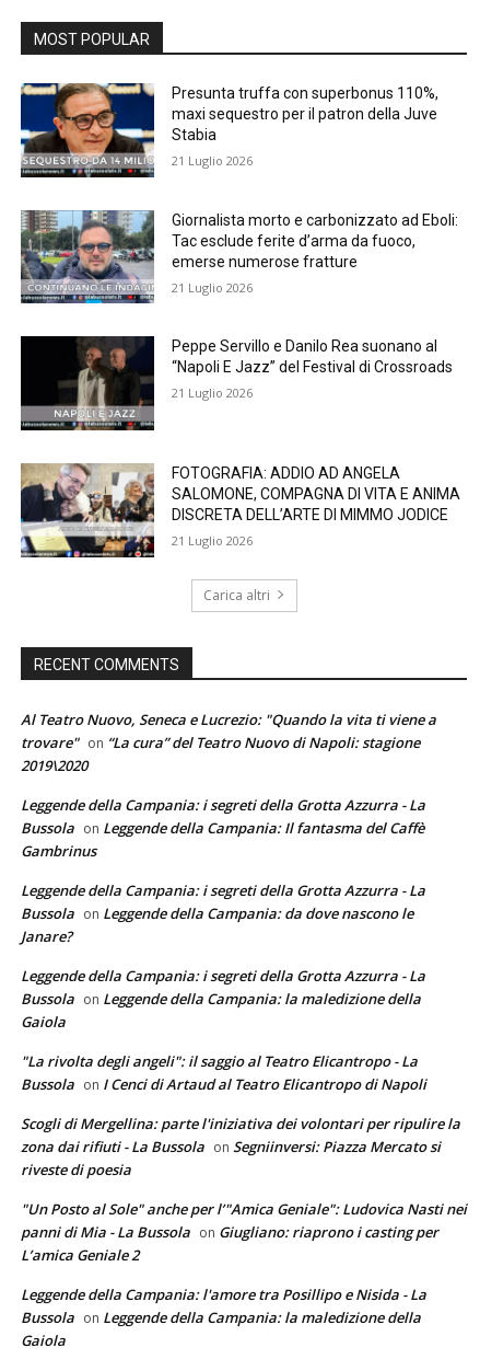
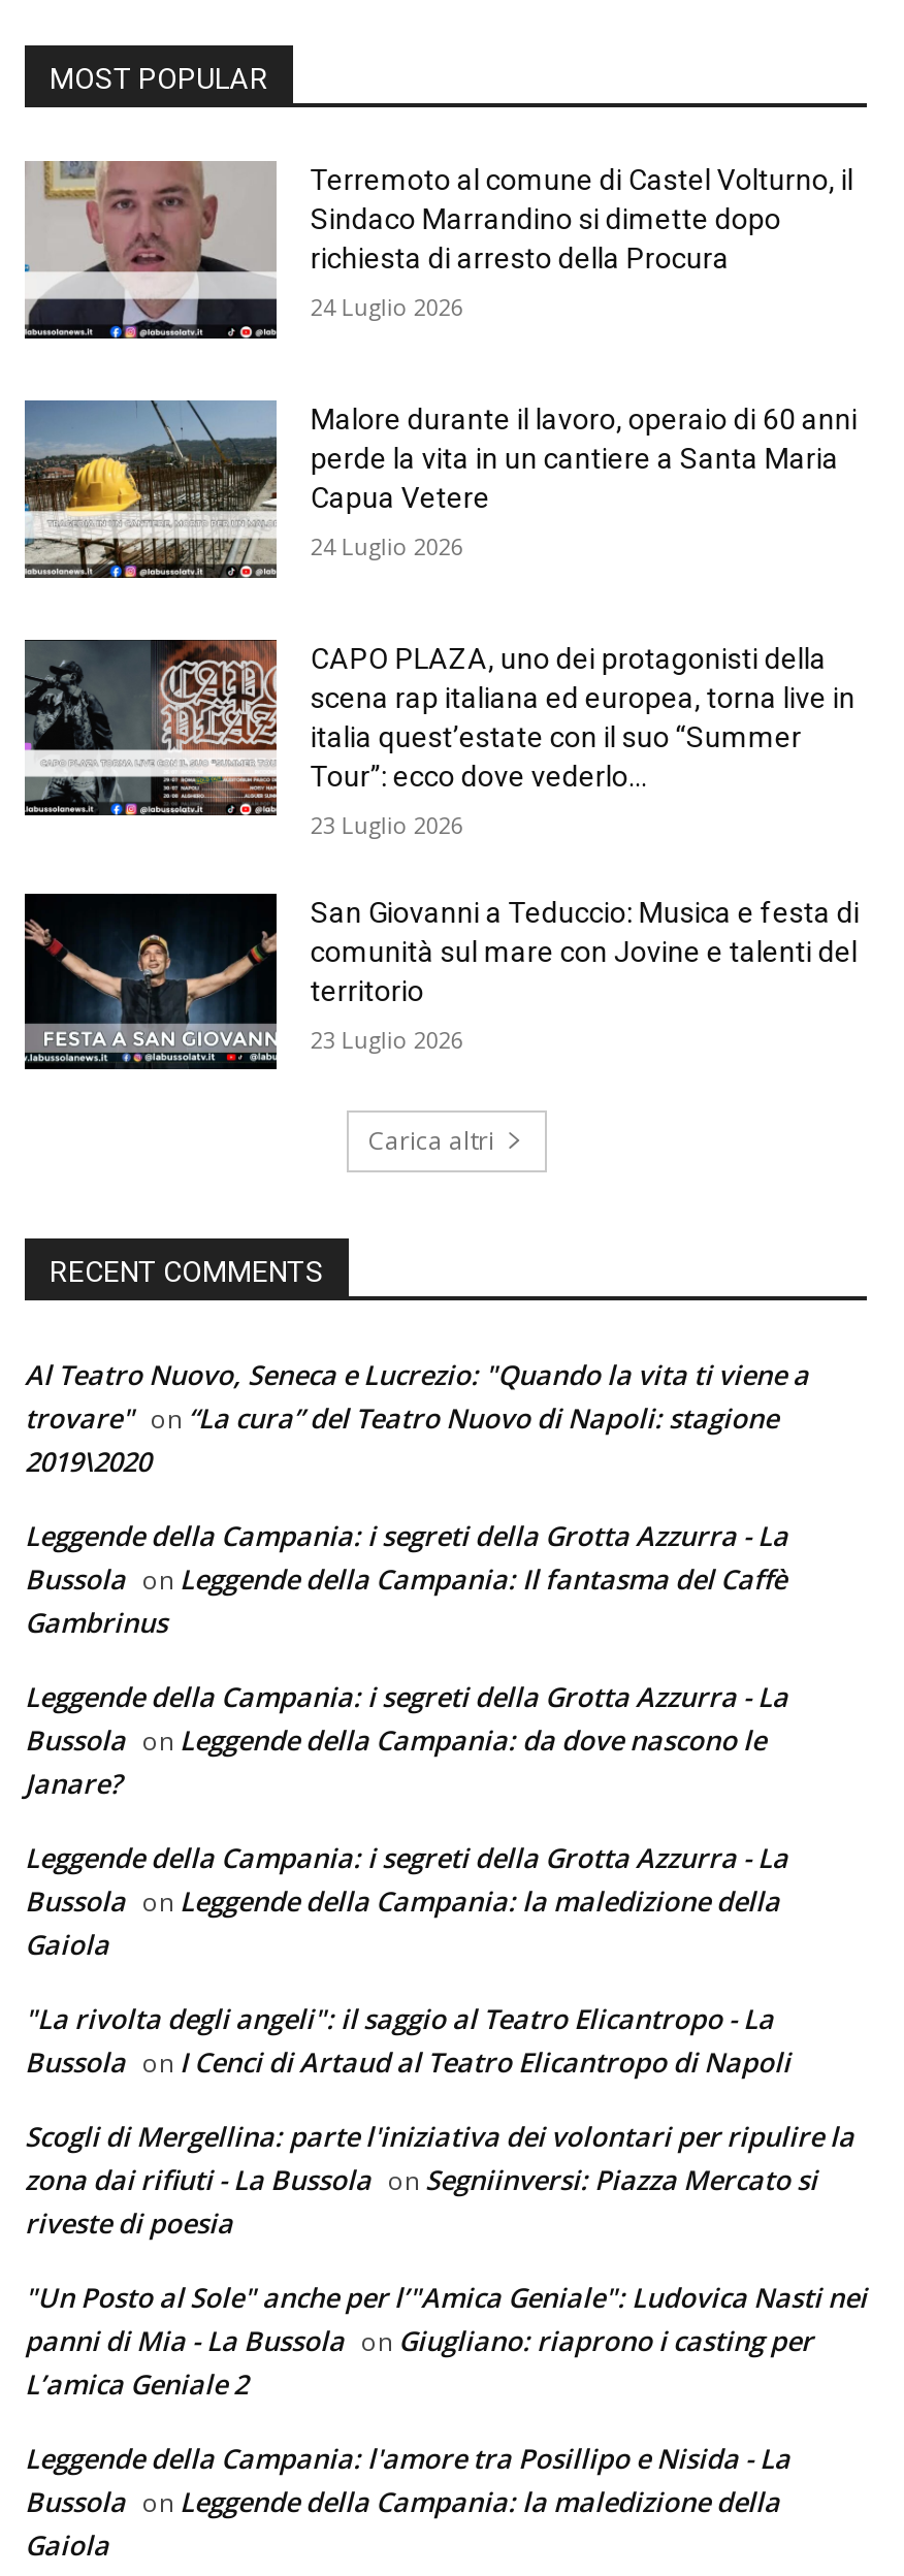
- [image]
- Presunta truffa con superbonus 110%,
- maxi sequestro per il patron della Juve
- Stabia
+ [image]
+ Terremoto al comune di Castel Volturno, il
+ Sindaco Marrandino si dimette dopo
+ richiesta di arresto della Procura

- 21 Luglio 2026
+ 24 Luglio 2026

- [image]
- Giornalista morto e carbonizzato ad Eboli:
- Tac esclude ferite d’arma da fuoco,
- emerse numerose fratture
+ [image]
+ Malore durante il lavoro, operaio di 60 anni
+ perde la vita in un cantiere a Santa Maria
+ Capua Vetere

- 21 Luglio 2026
+ 24 Luglio 2026

- [image]
- Peppe Servillo e Danilo Rea suonano al
- “Napoli E Jazz” del Festival di Crossroads
+ [image]
+ CAPO PLAZA, uno dei protagonisti della
+ scena rap italiana ed europea, torna live in
+ italia quest’estate con il suo “Summer
+ Tour”: ecco dove vederlo...

- 21 Luglio 2026
+ 23 Luglio 2026

- [image]
- FOTOGRAFIA: ADDIO AD ANGELA
- SALOMONE, COMPAGNA DI VITA E ANIMA
- DISCRETA DELL’ARTE DI MIMMO JODICE
+ [image]
+ San Giovanni a Teduccio: Musica e festa di
+ comunità sul mare con Jovine e talenti del
+ territorio

- 21 Luglio 2026
+ 23 Luglio 2026
